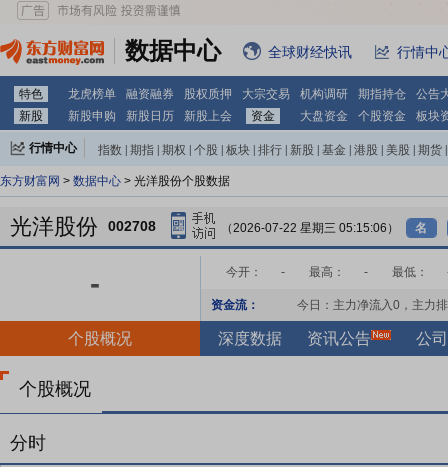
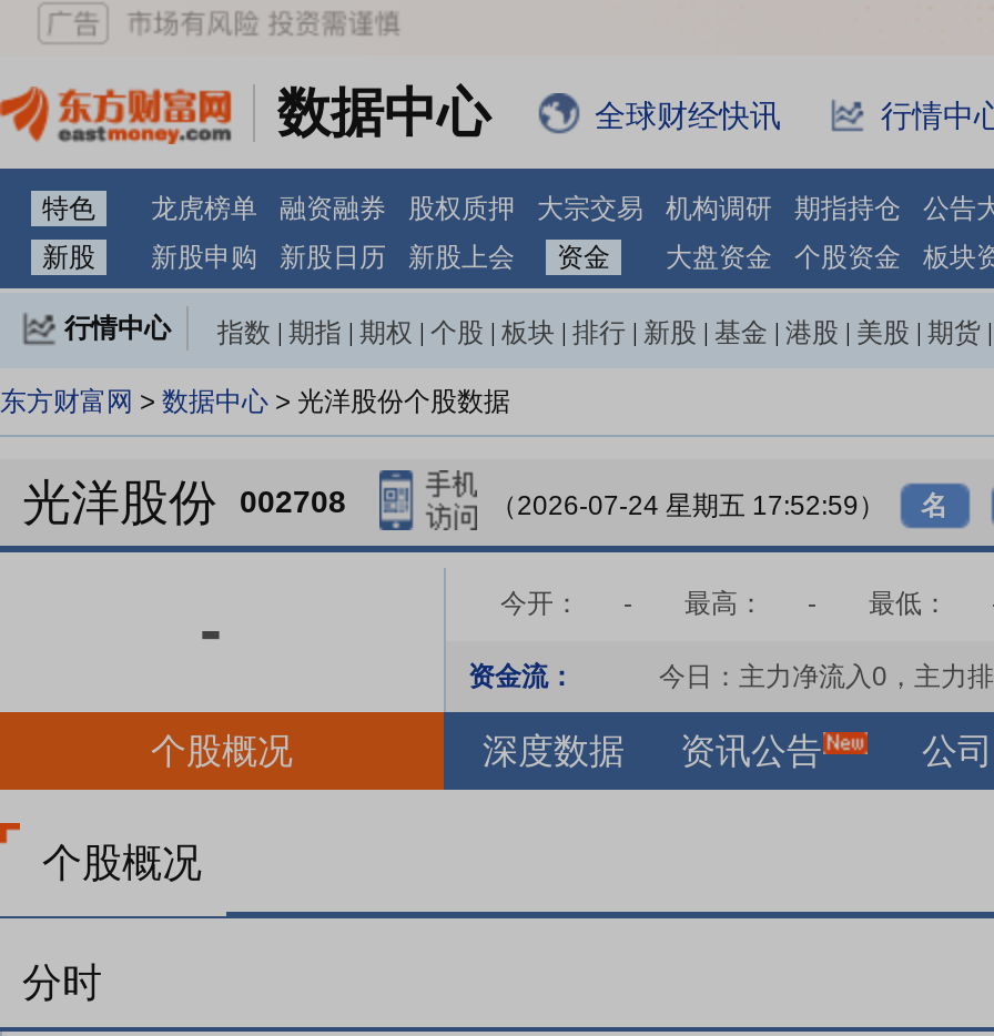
- （2026-07-22 星期三 05:15:06） 名
+ （2026-07-24 星期五 17:52:59） 名
